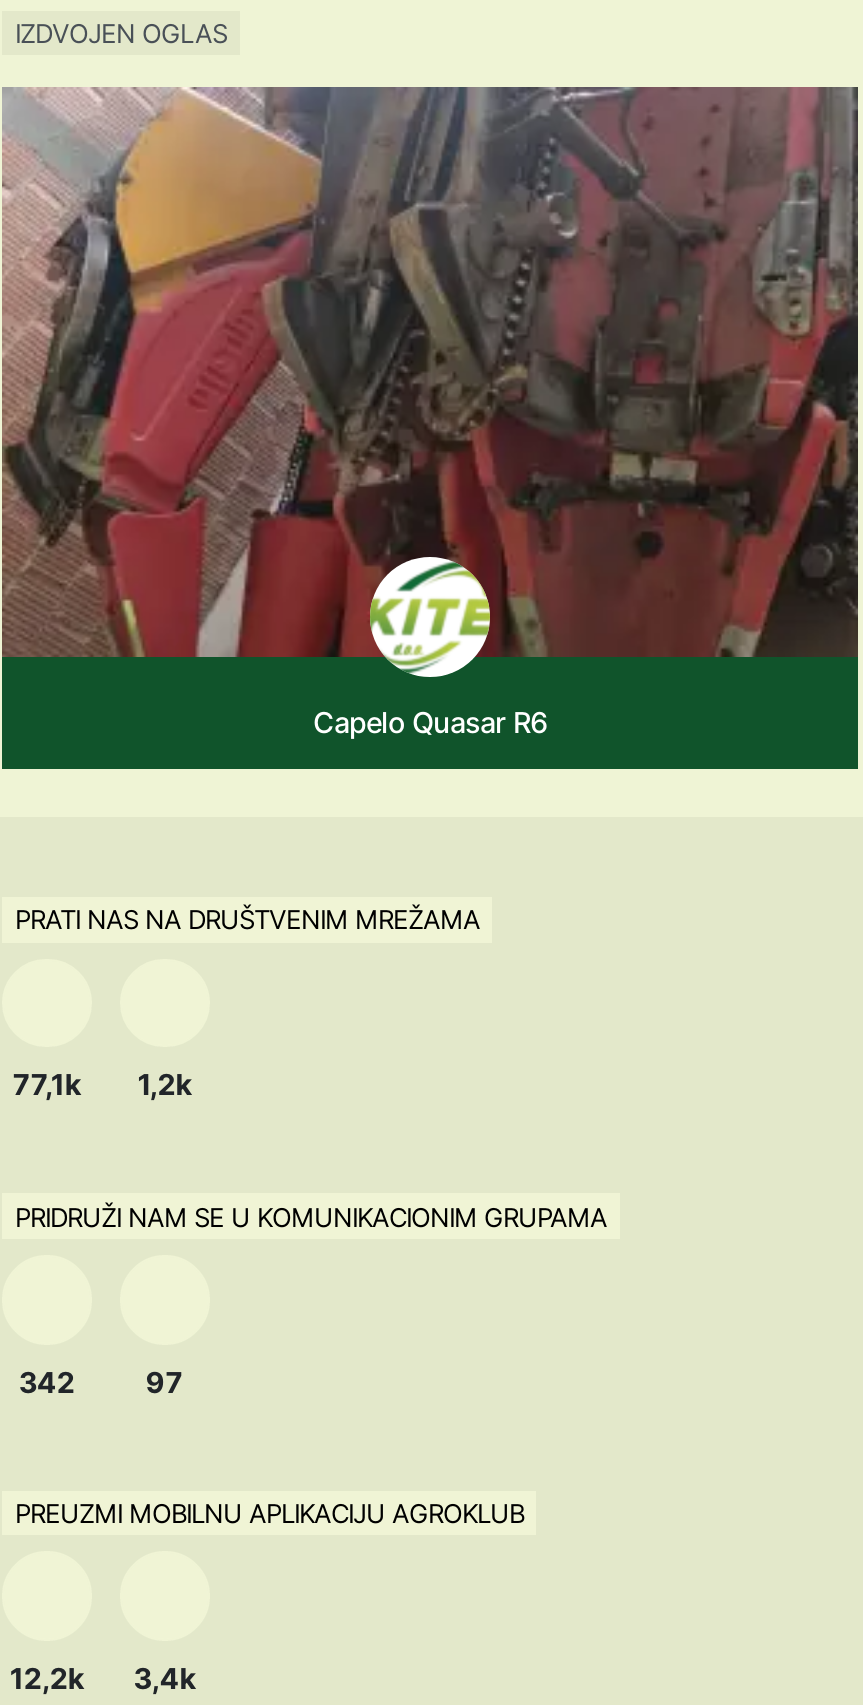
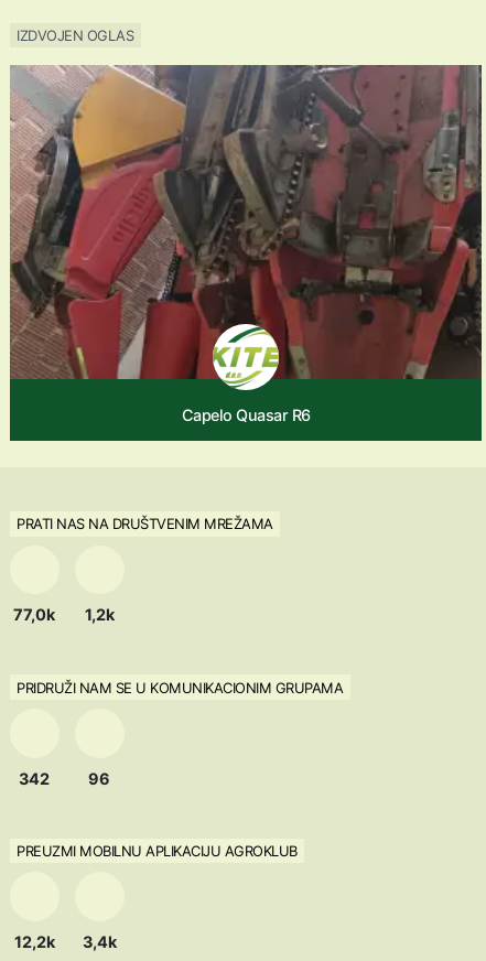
- 77,1k 1,2k
+ 77,0k 1,2k

- 97
+ 96
